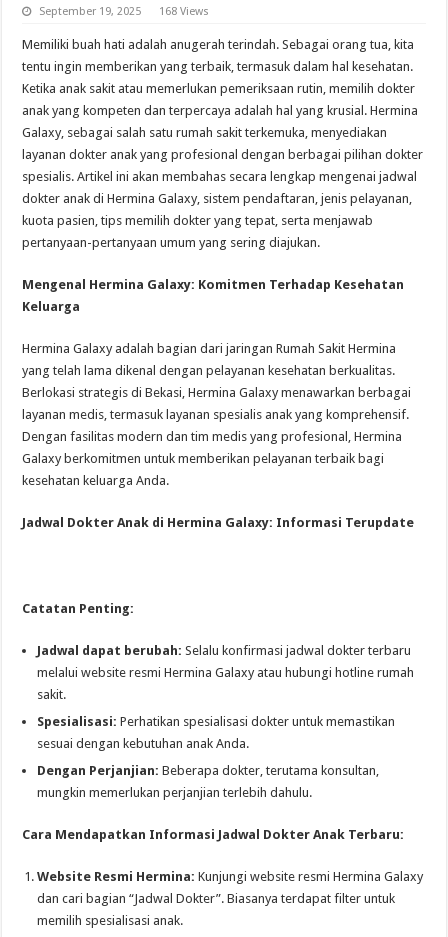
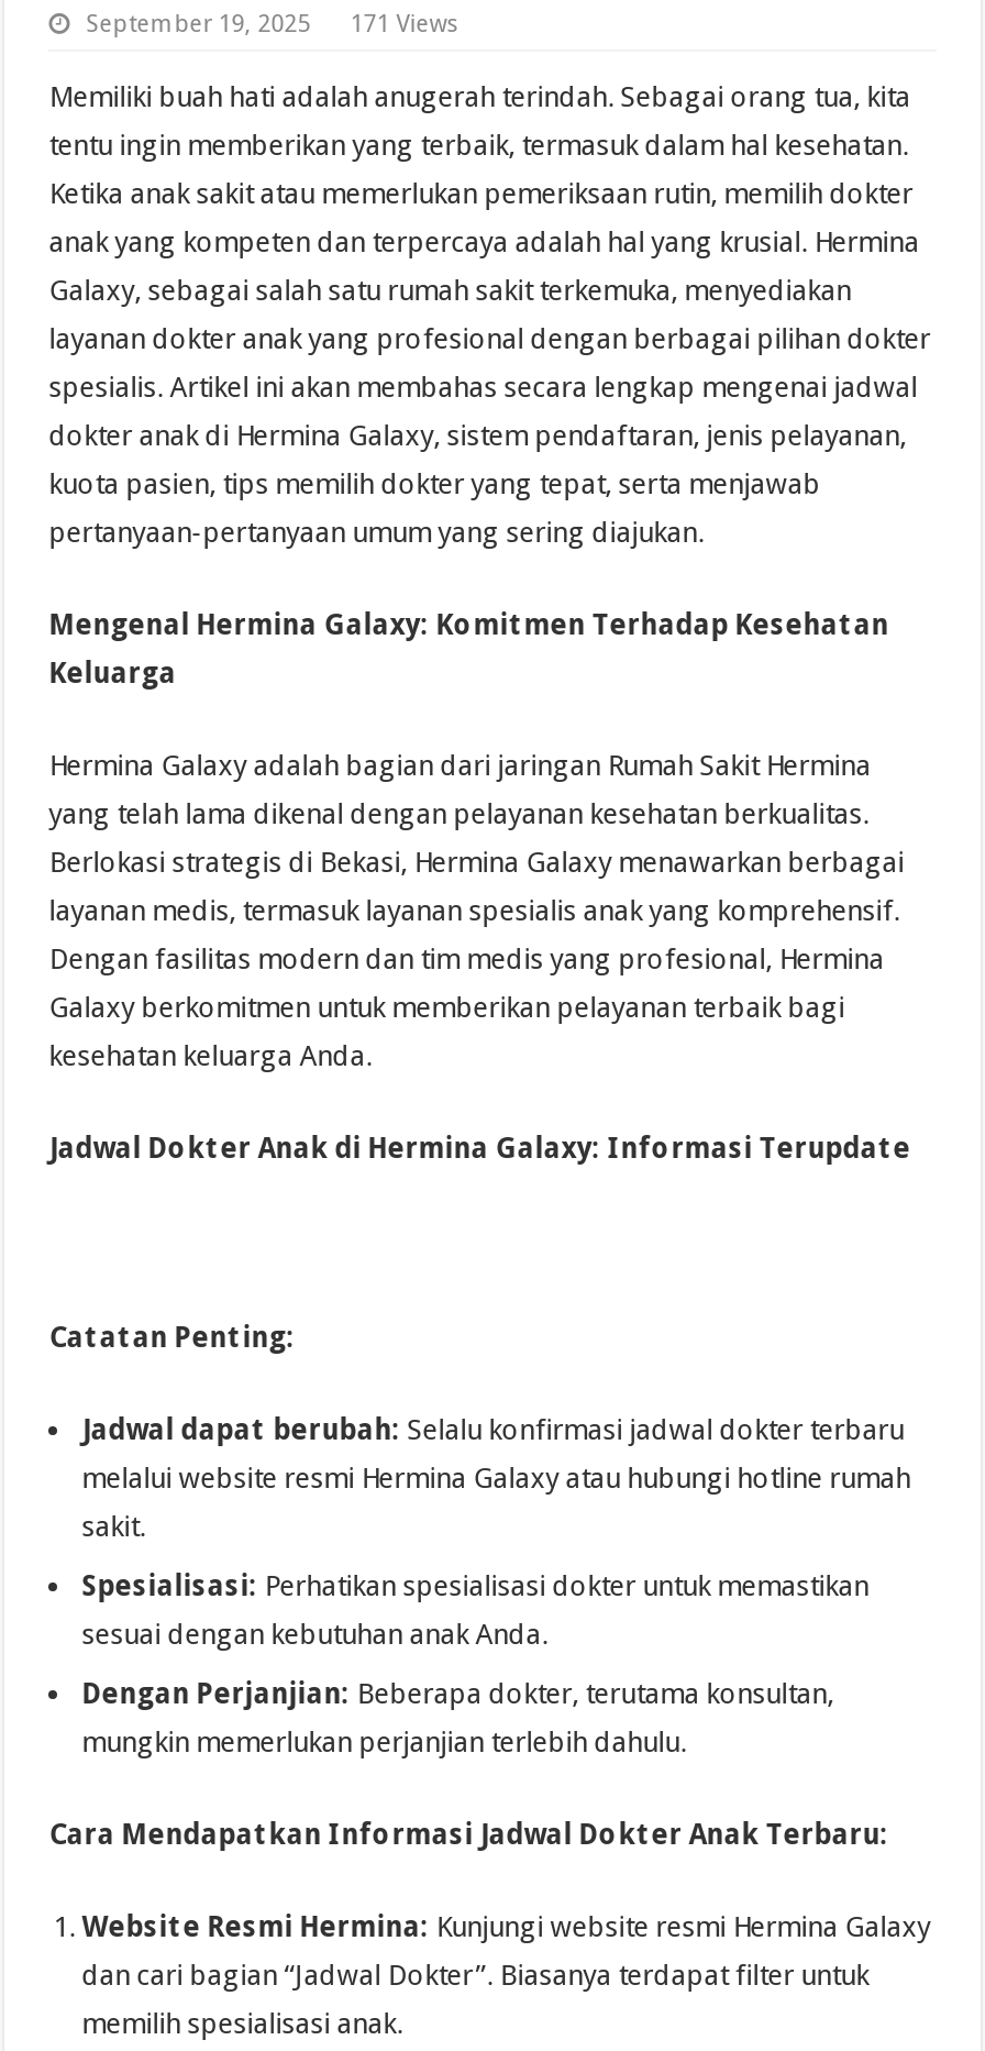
- September 19, 2025 168 Views
+ September 19, 2025 171 Views
